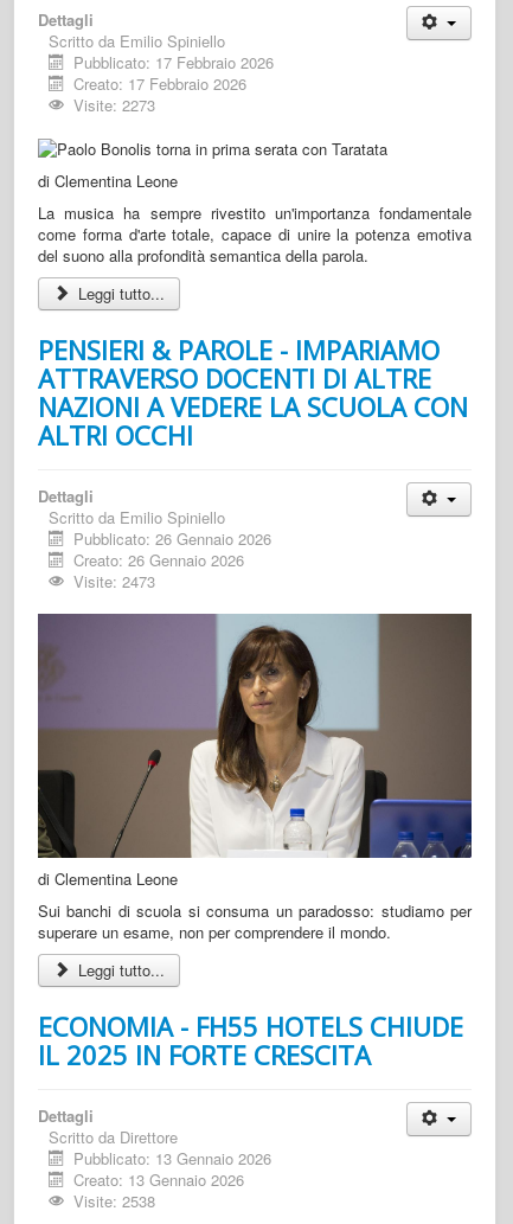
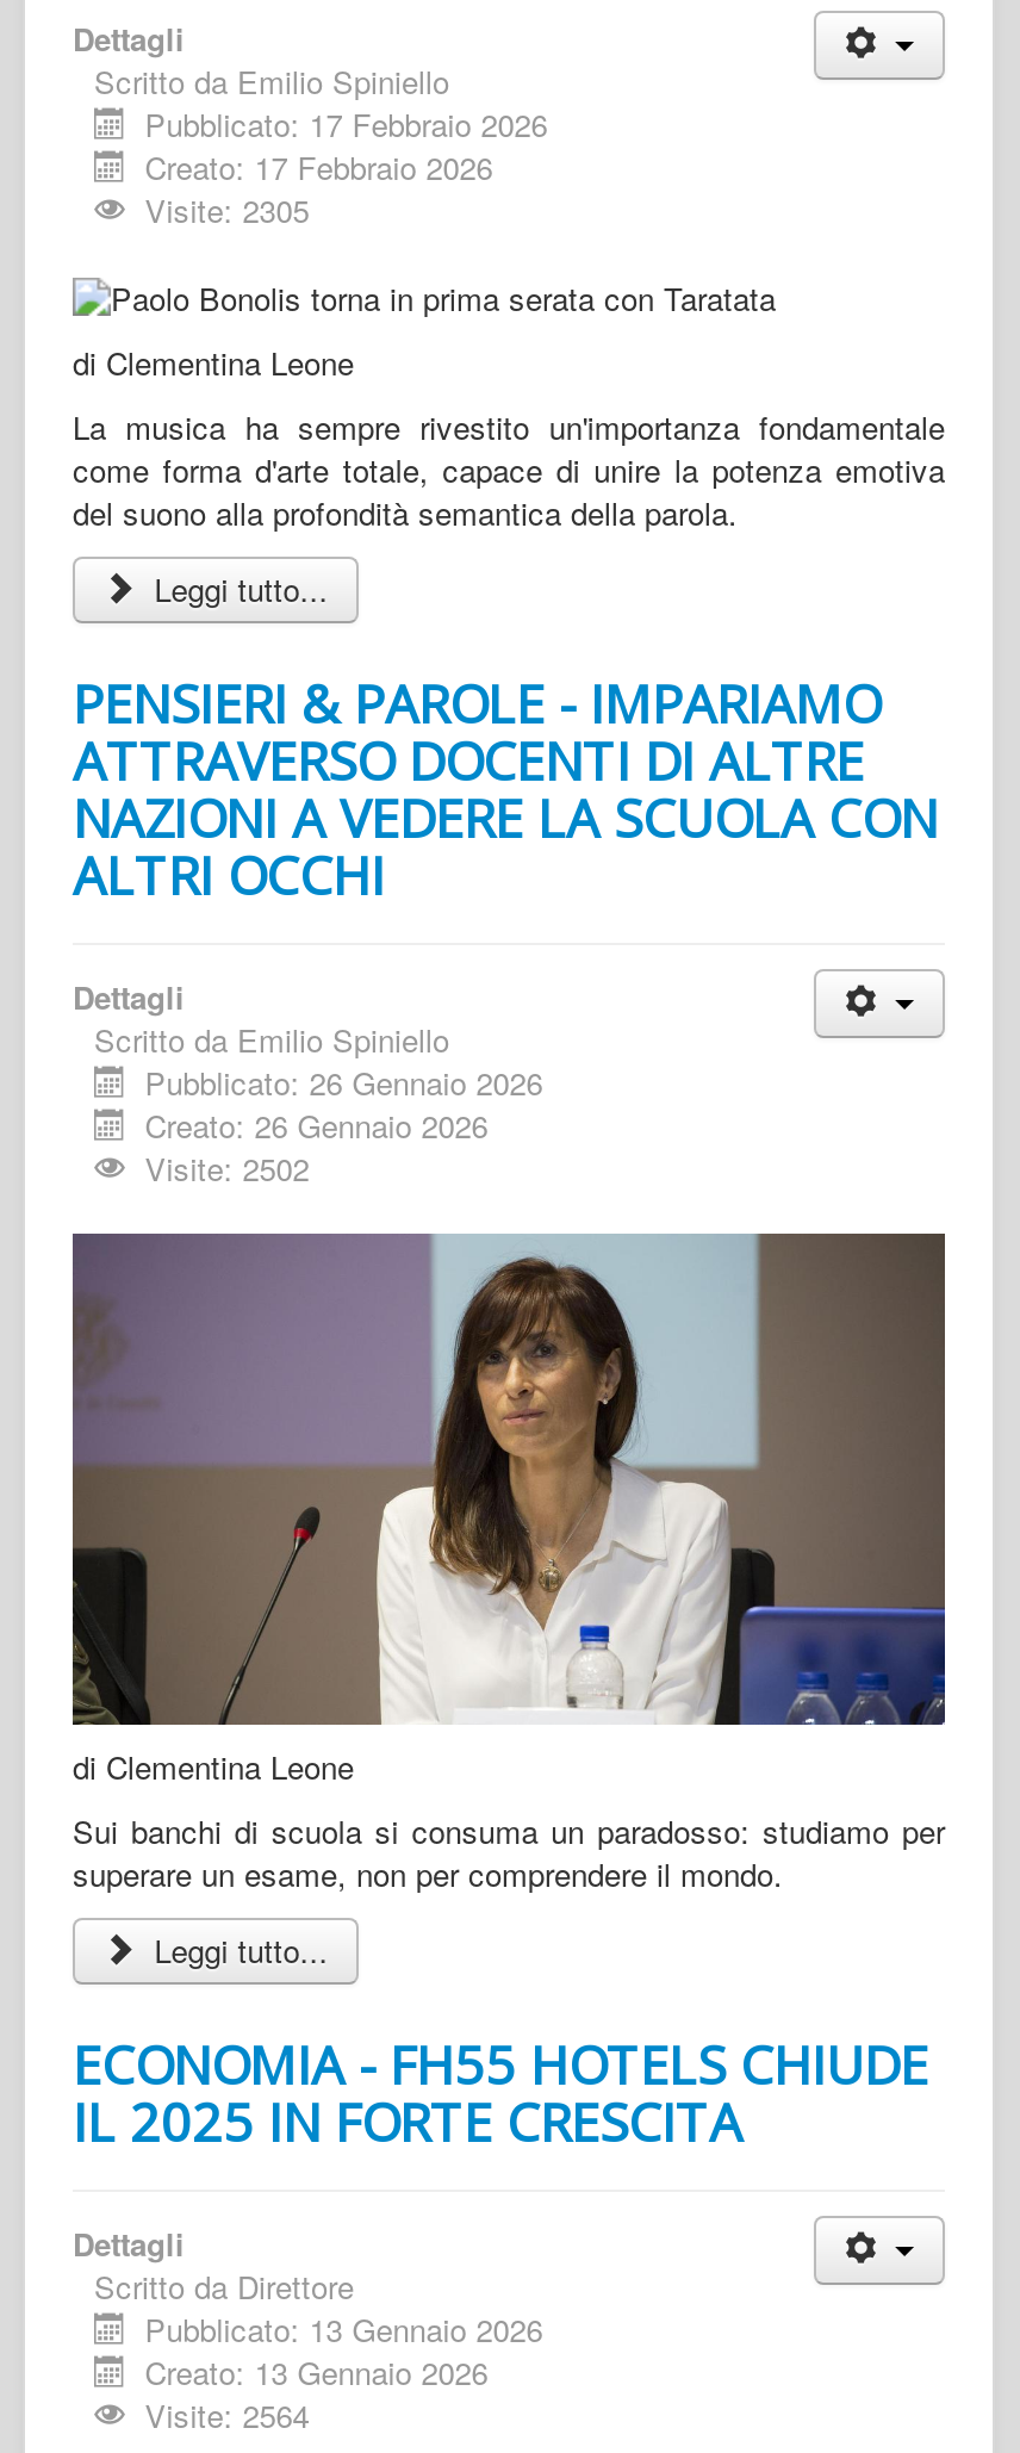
- Visite: 2273
+ Visite: 2305

- Visite: 2473
+ Visite: 2502

- Visite: 2538
+ Visite: 2564
